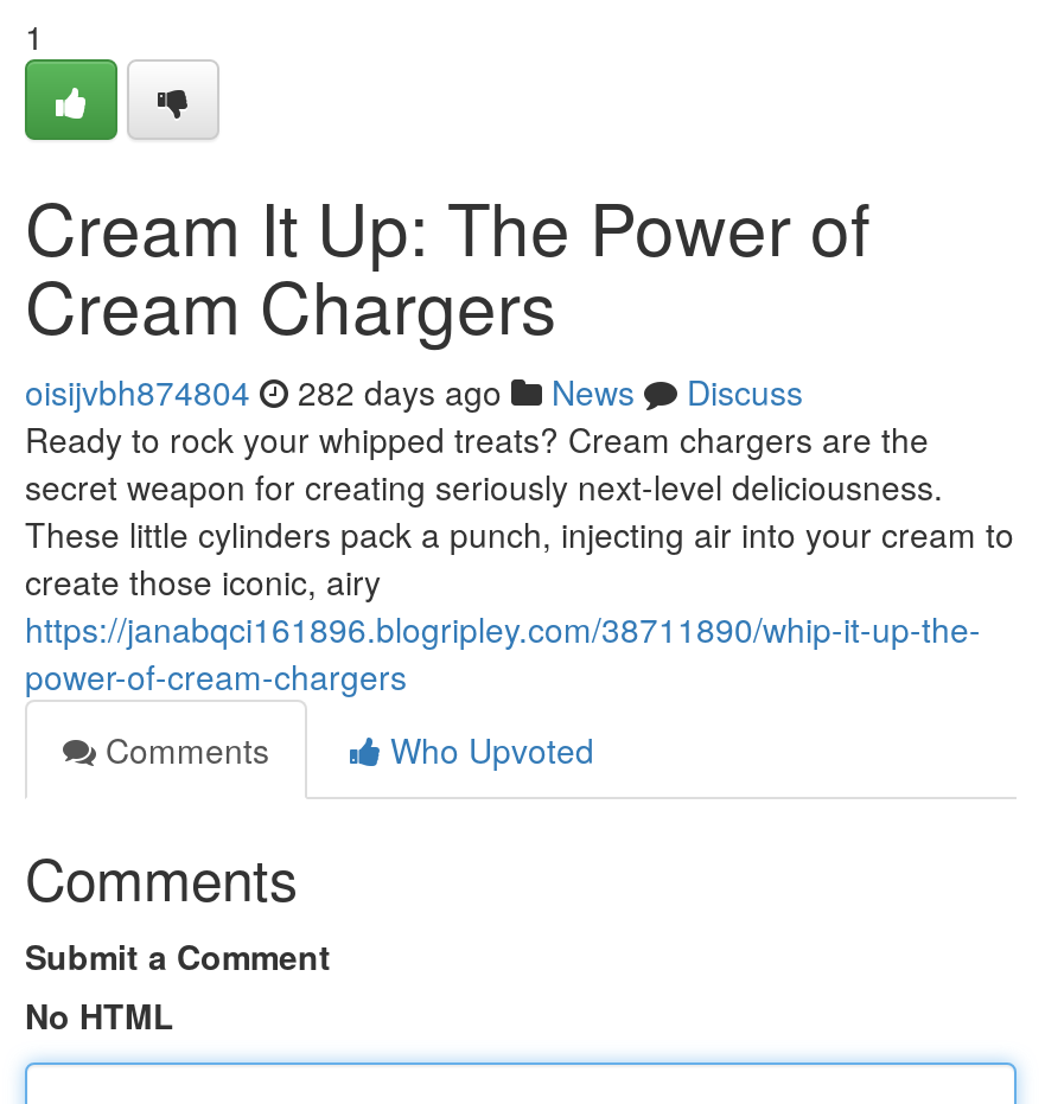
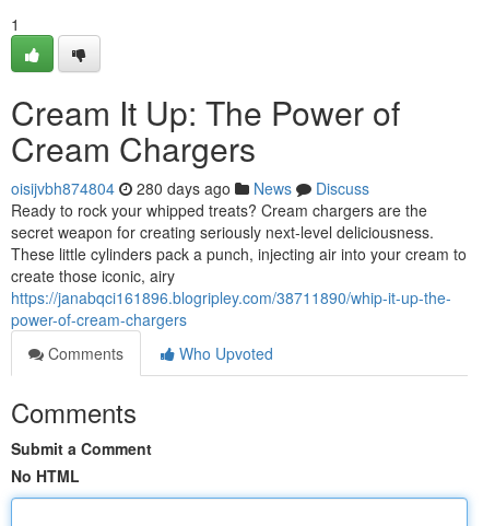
- oisijvbh874804 282 days ago News Discuss
+ oisijvbh874804 280 days ago News Discuss
